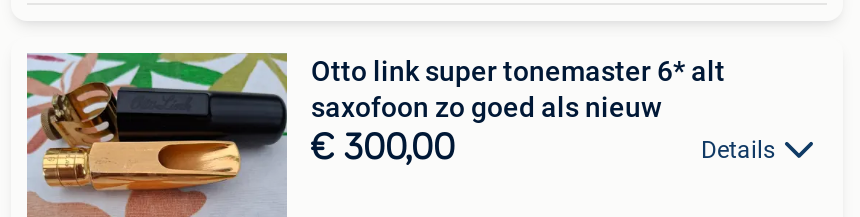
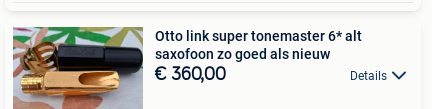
- € 300,00
+ € 360,00
